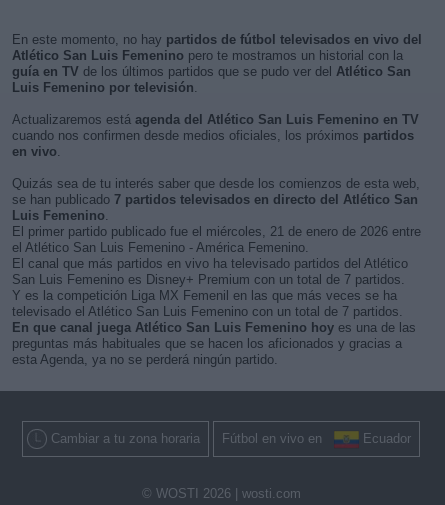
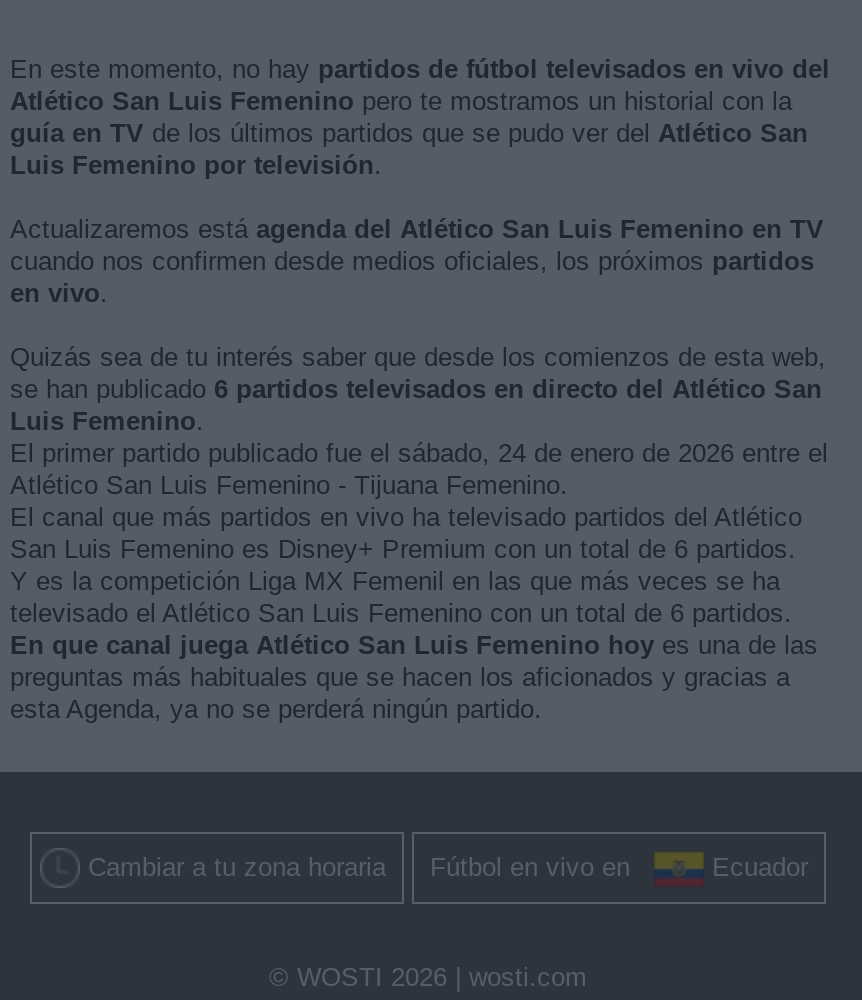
- se han publicado 7 partidos televisados en directo del Atlético San
+ se han publicado 6 partidos televisados en directo del Atlético San

- El primer partido publicado fue el miércoles, 21 de enero de 2026 entre
- el Atlético San Luis Femenino - América Femenino.
+ El primer partido publicado fue el sábado, 24 de enero de 2026 entre el
+ Atlético San Luis Femenino - Tijuana Femenino.

- San Luis Femenino es Disney+ Premium con un total de 7 partidos.
+ San Luis Femenino es Disney+ Premium con un total de 6 partidos.

- televisado el Atlético San Luis Femenino con un total de 7 partidos.
+ televisado el Atlético San Luis Femenino con un total de 6 partidos.
